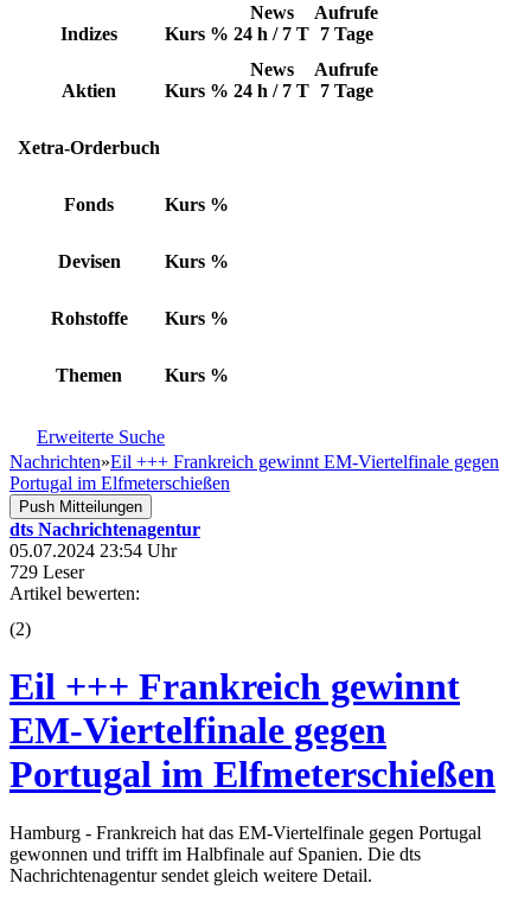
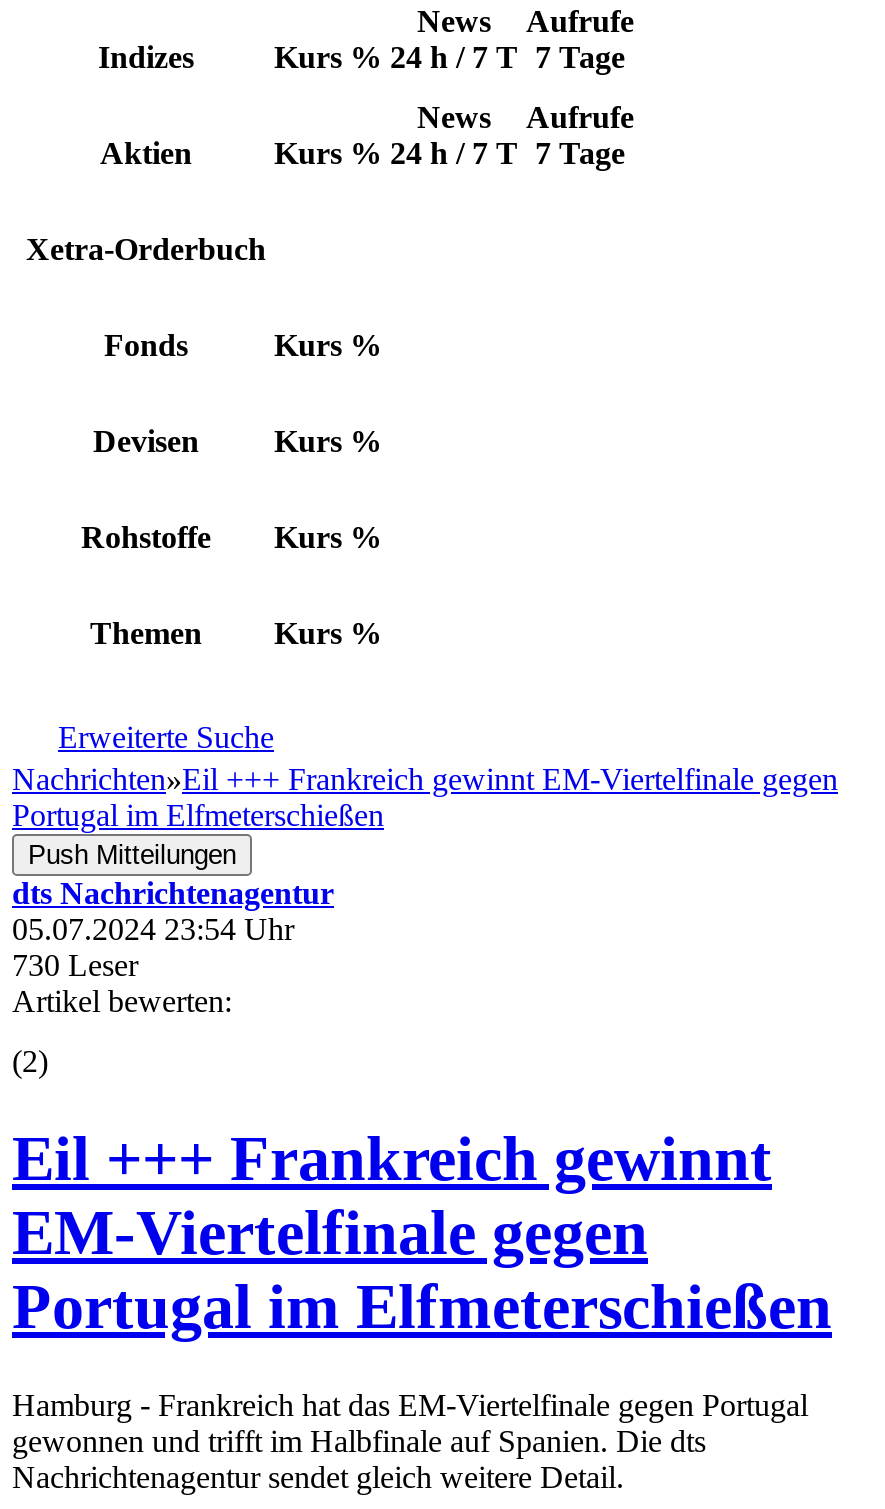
- 729 Leser
+ 730 Leser
